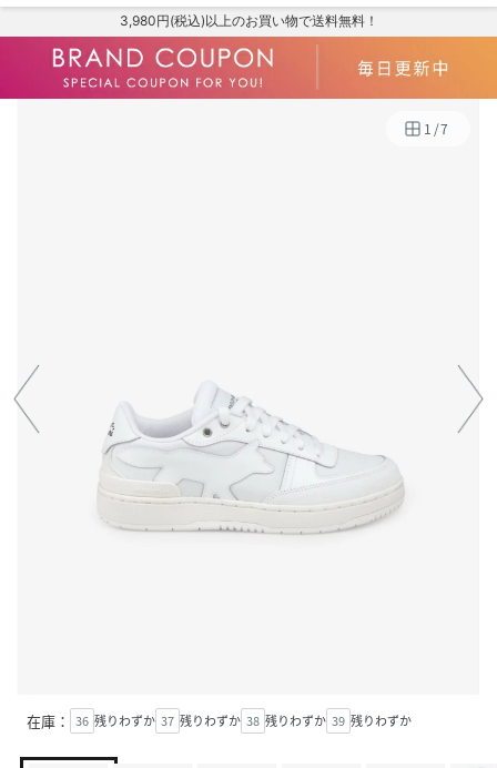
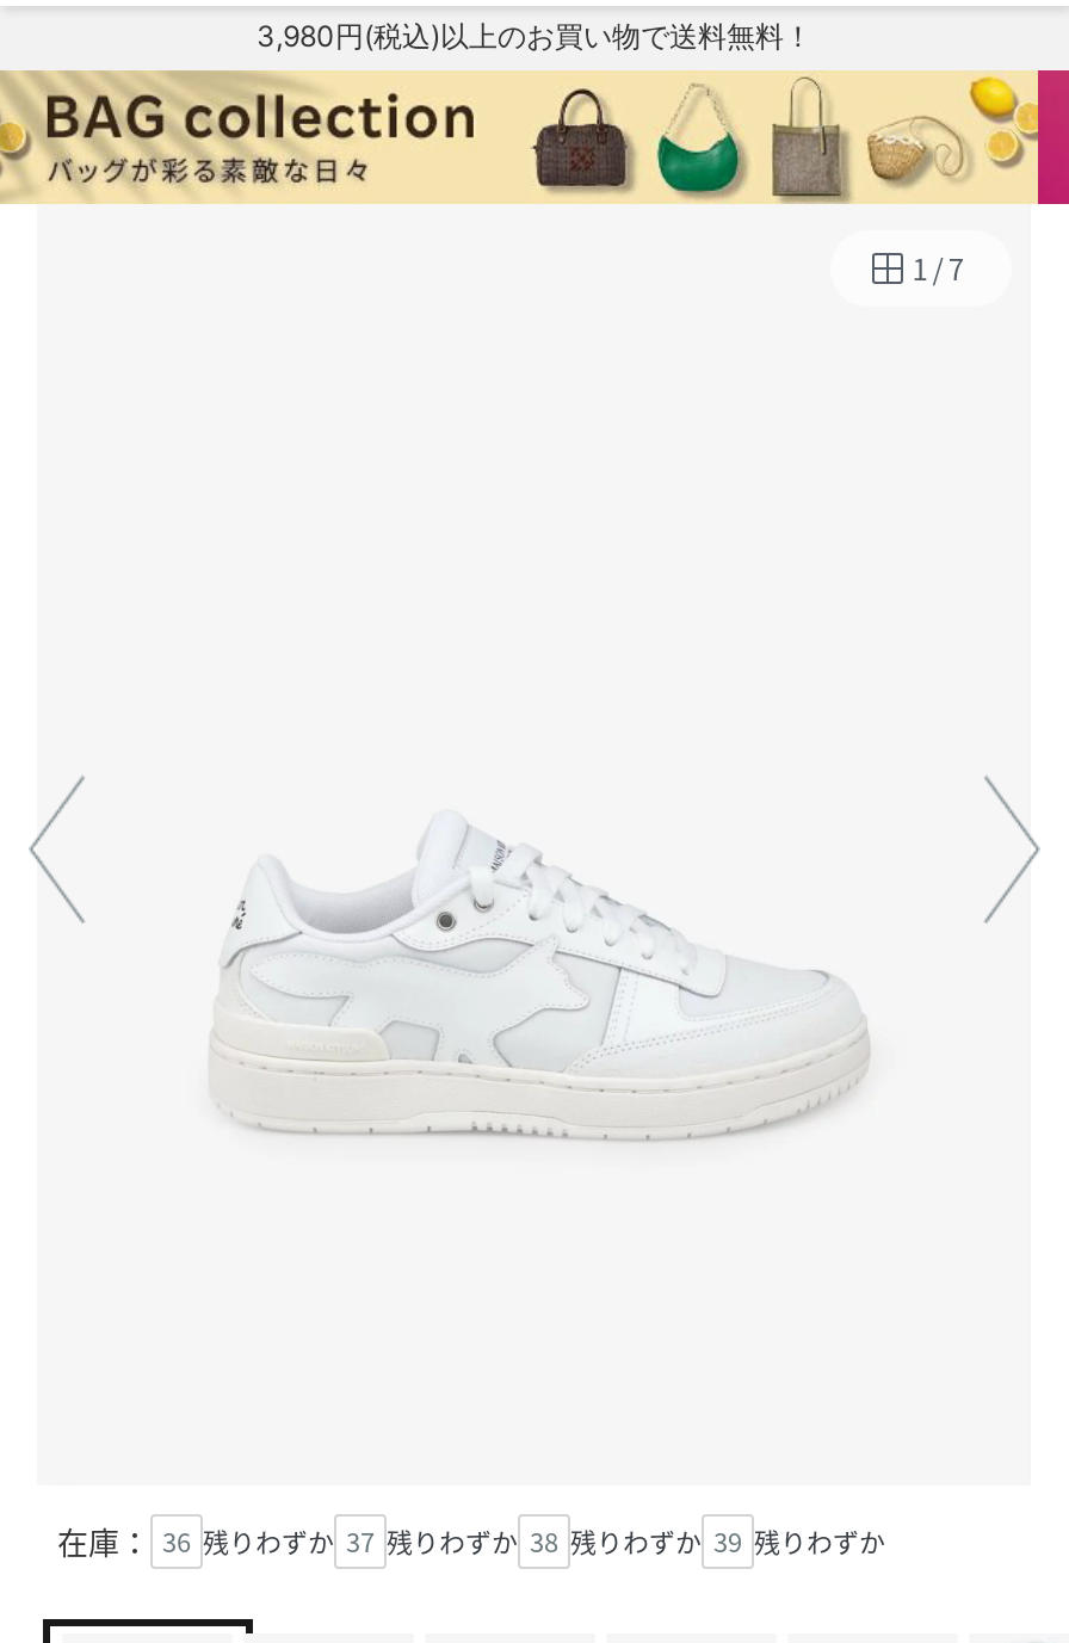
- [image]
+ [image]
